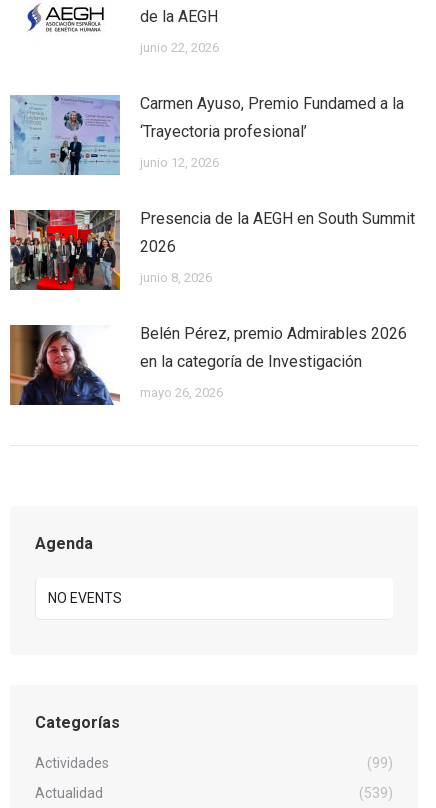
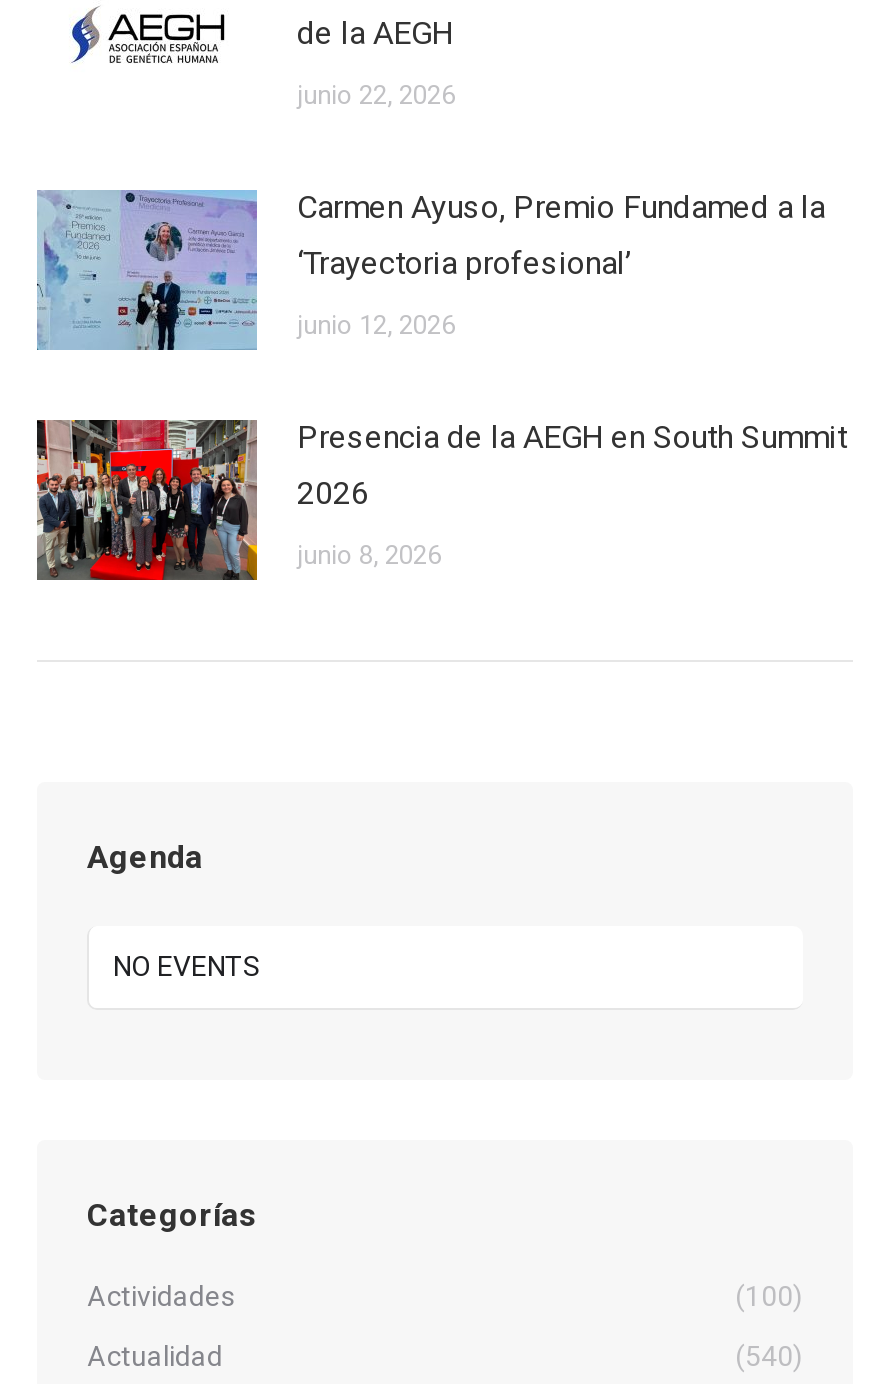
- [image]
- Belén Pérez, premio Admirables 2026
- en la categoría de Investigación
- mayo 26, 2026

- (99)
+ (100)

- (539)
+ (540)
